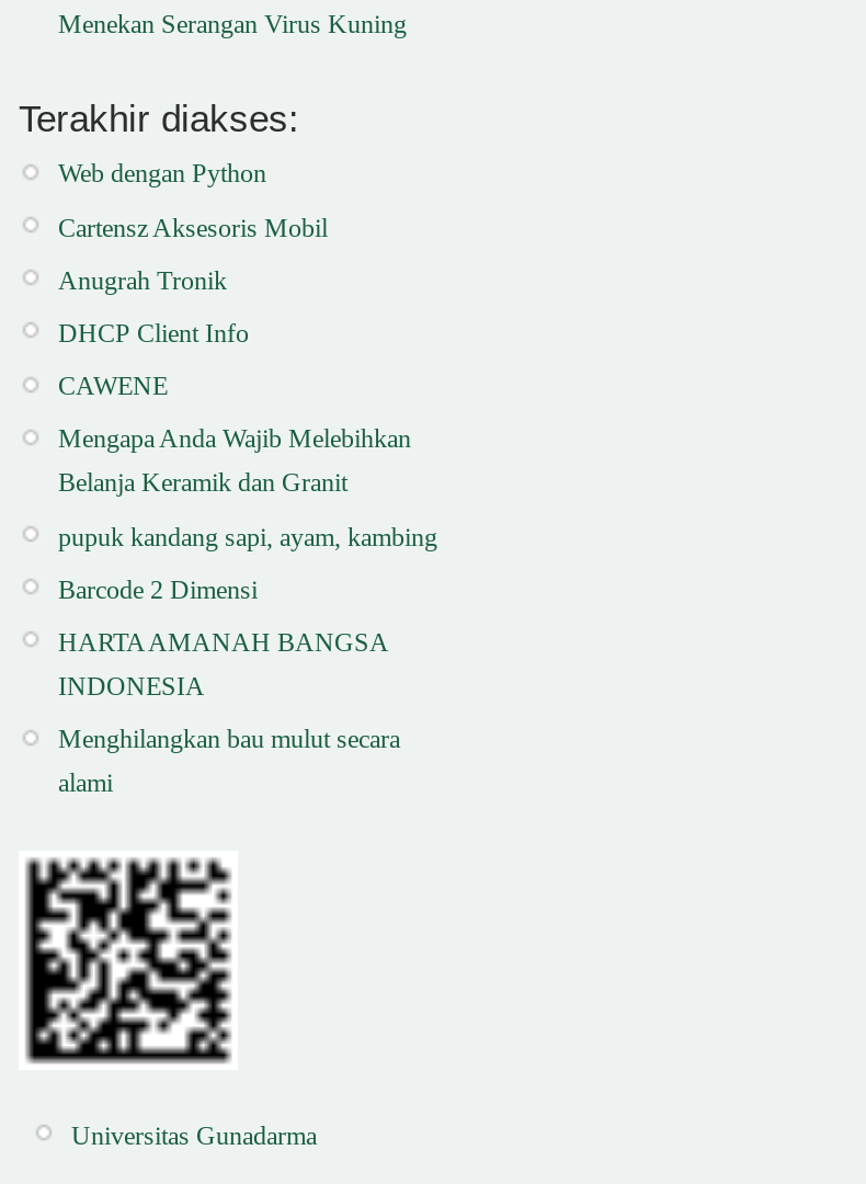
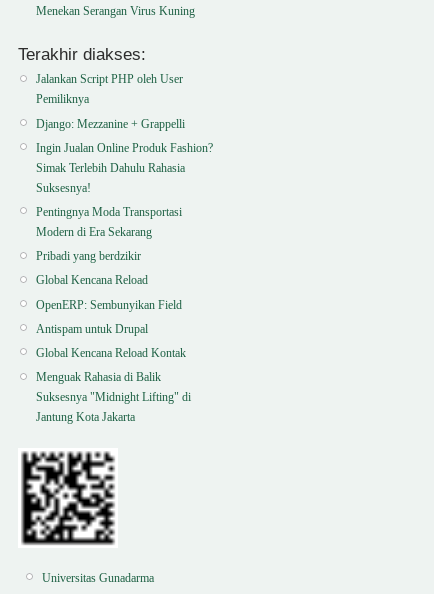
- Web dengan Python
+ Jalankan Script PHP oleh User
+ Pemiliknya

- Cartensz Aksesoris Mobil
+ Django: Mezzanine + Grappelli

- Anugrah Tronik
+ Ingin Jualan Online Produk Fashion?
+ Simak Terlebih Dahulu Rahasia
+ Suksesnya!

- DHCP Client Info
+ Pentingnya Moda Transportasi
+ Modern di Era Sekarang

- CAWENE
+ Pribadi yang berdzikir

- Mengapa Anda Wajib Melebihkan
- Belanja Keramik dan Granit
+ Global Kencana Reload

- pupuk kandang sapi, ayam, kambing
+ OpenERP: Sembunyikan Field

- Barcode 2 Dimensi
+ Antispam untuk Drupal

- HARTA AMANAH BANGSA
- INDONESIA
+ Global Kencana Reload Kontak

- Menghilangkan bau mulut secara
- alami
+ Menguak Rahasia di Balik
+ Suksesnya "Midnight Lifting" di
+ Jantung Kota Jakarta
